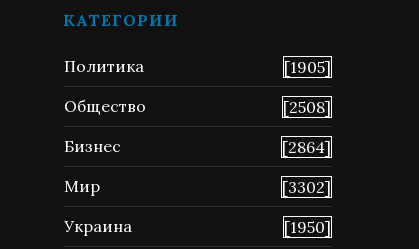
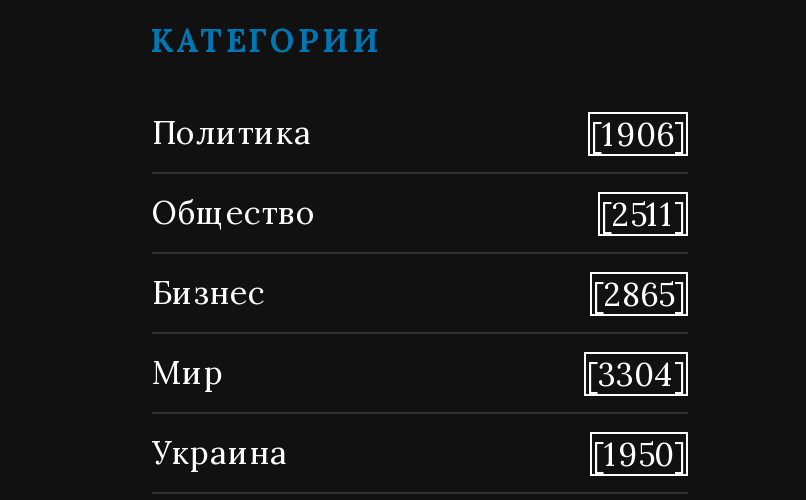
- [1905]
+ [1906]

- [2508]
+ [2511]

- [2864]
+ [2865]

- [3302]
+ [3304]
